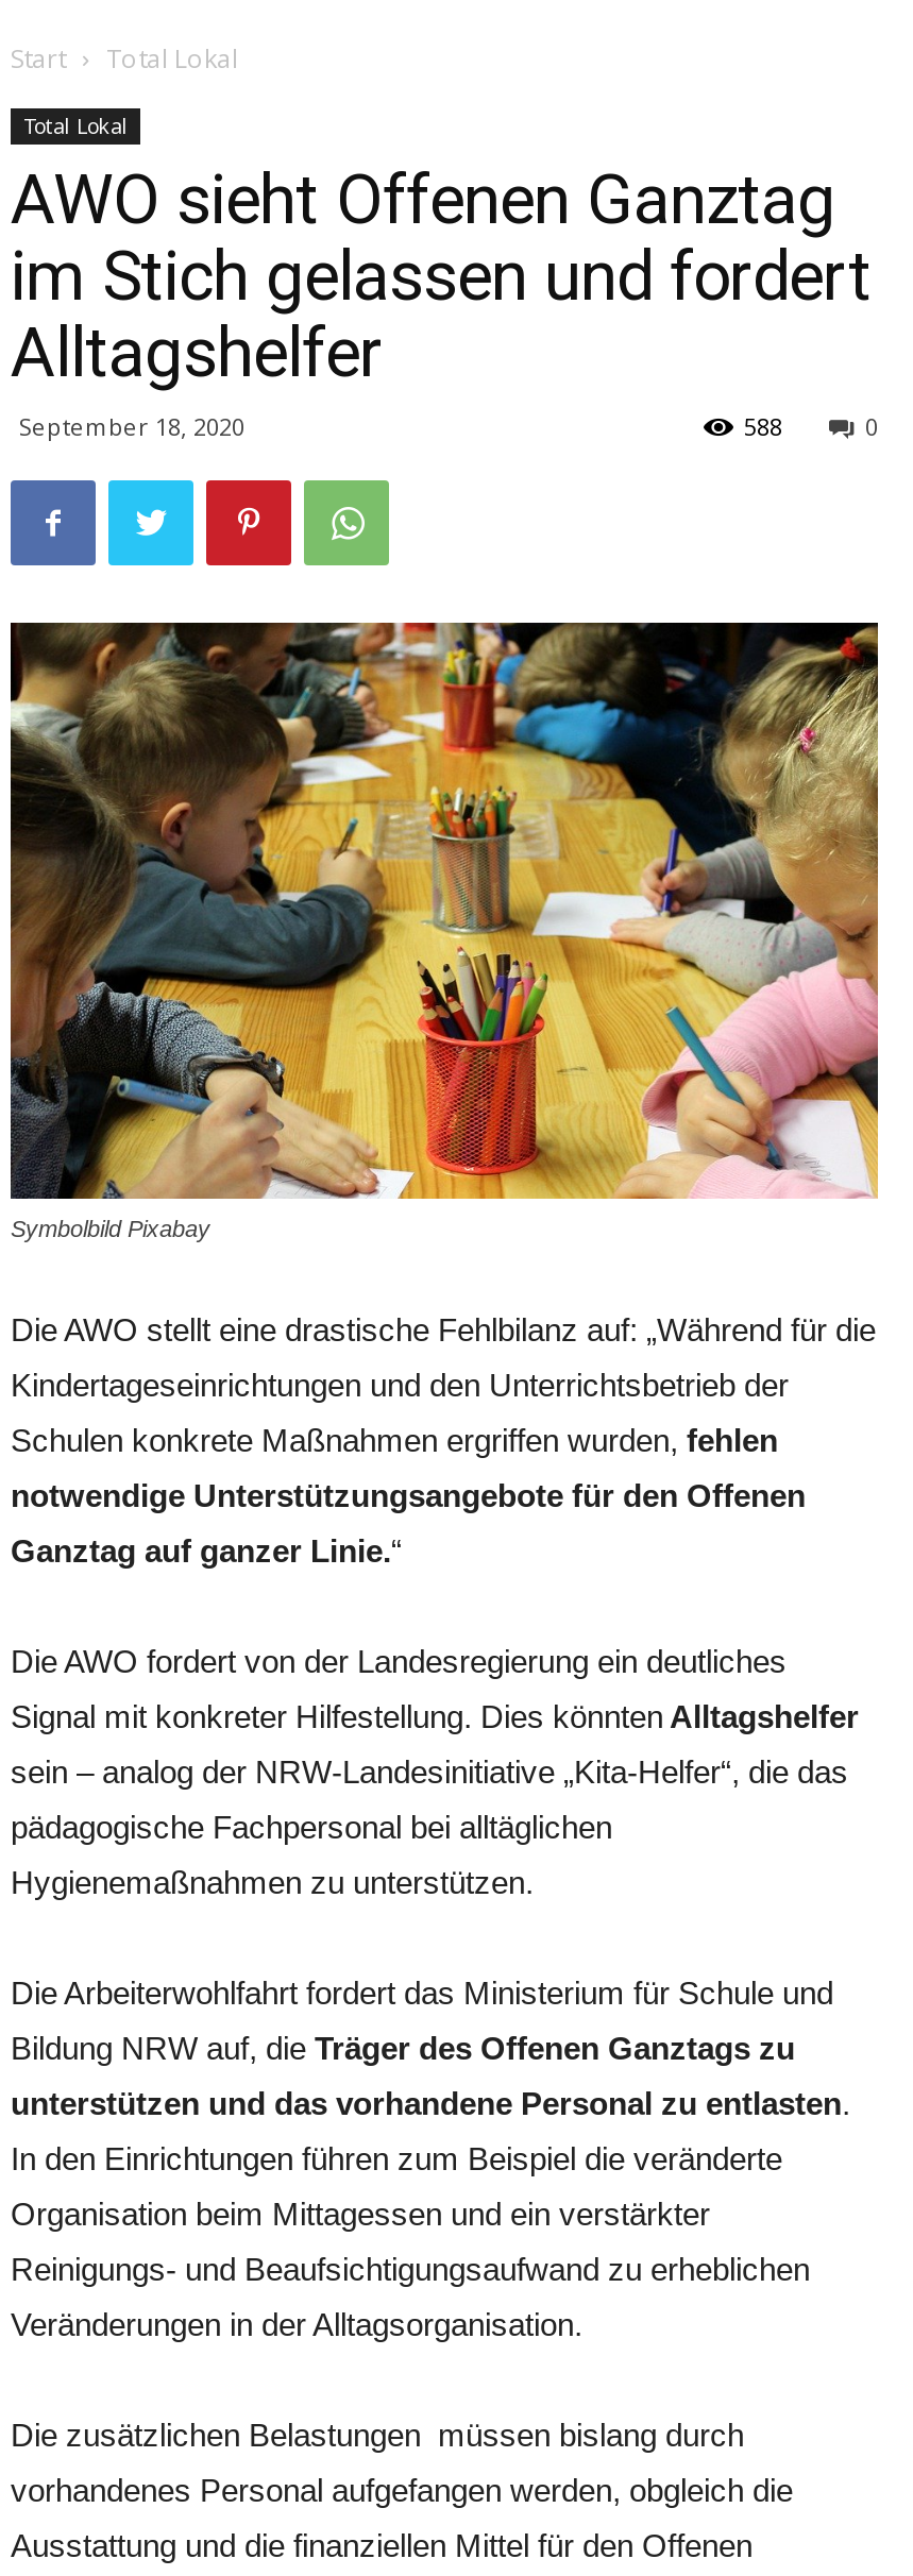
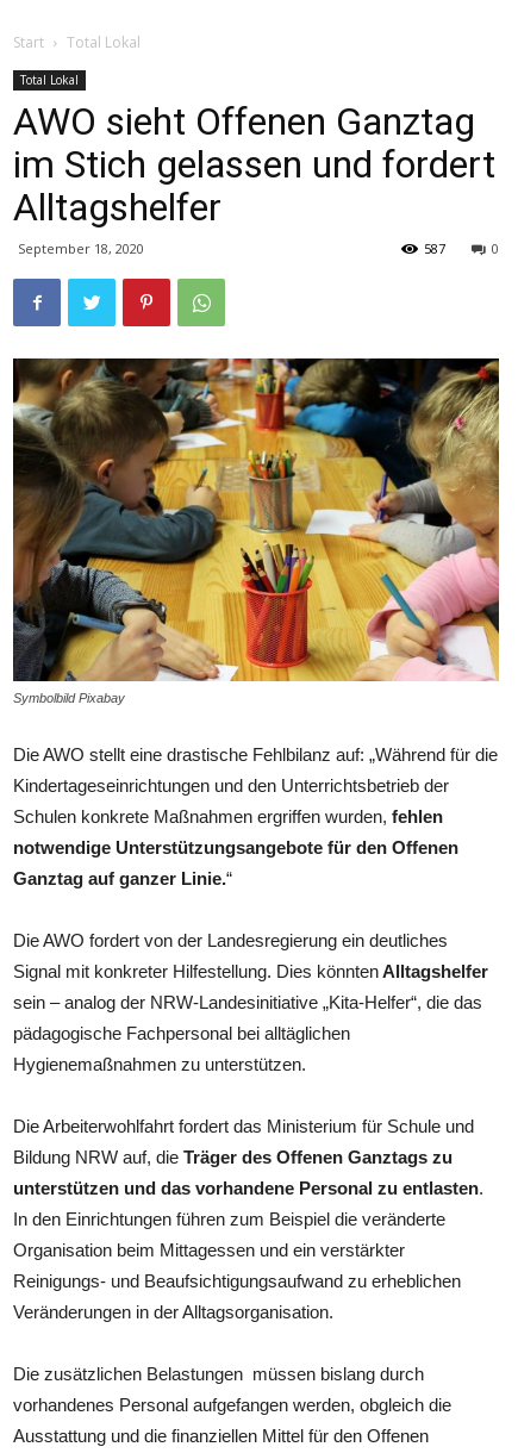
- 588
+ 587
